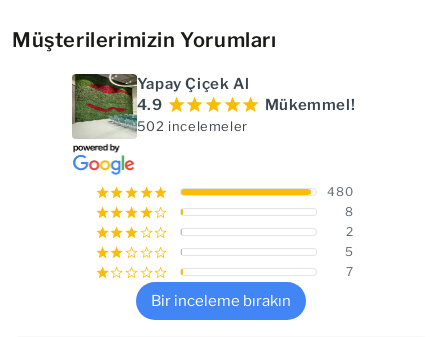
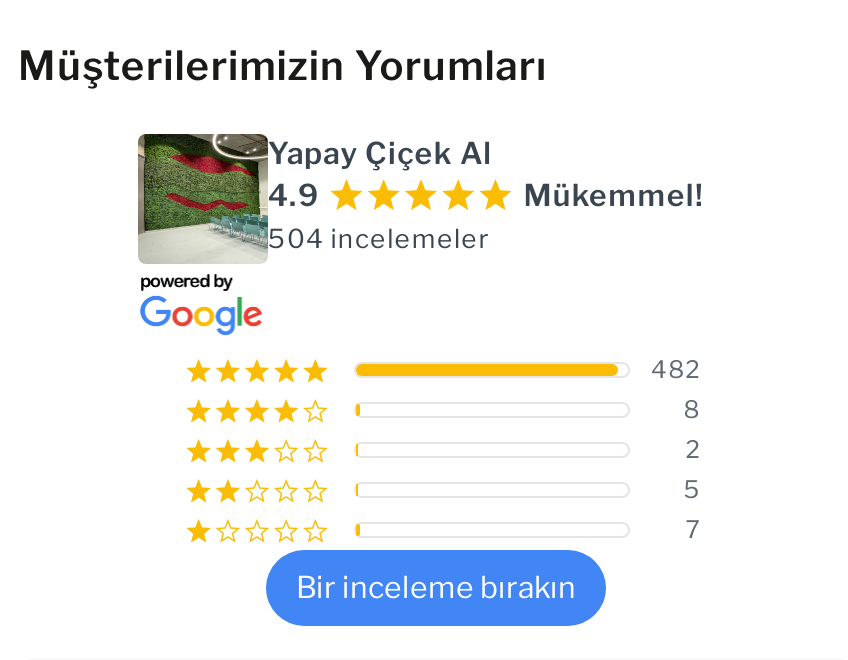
- 502 incelemeler
+ 504 incelemeler

- 480
+ 482
